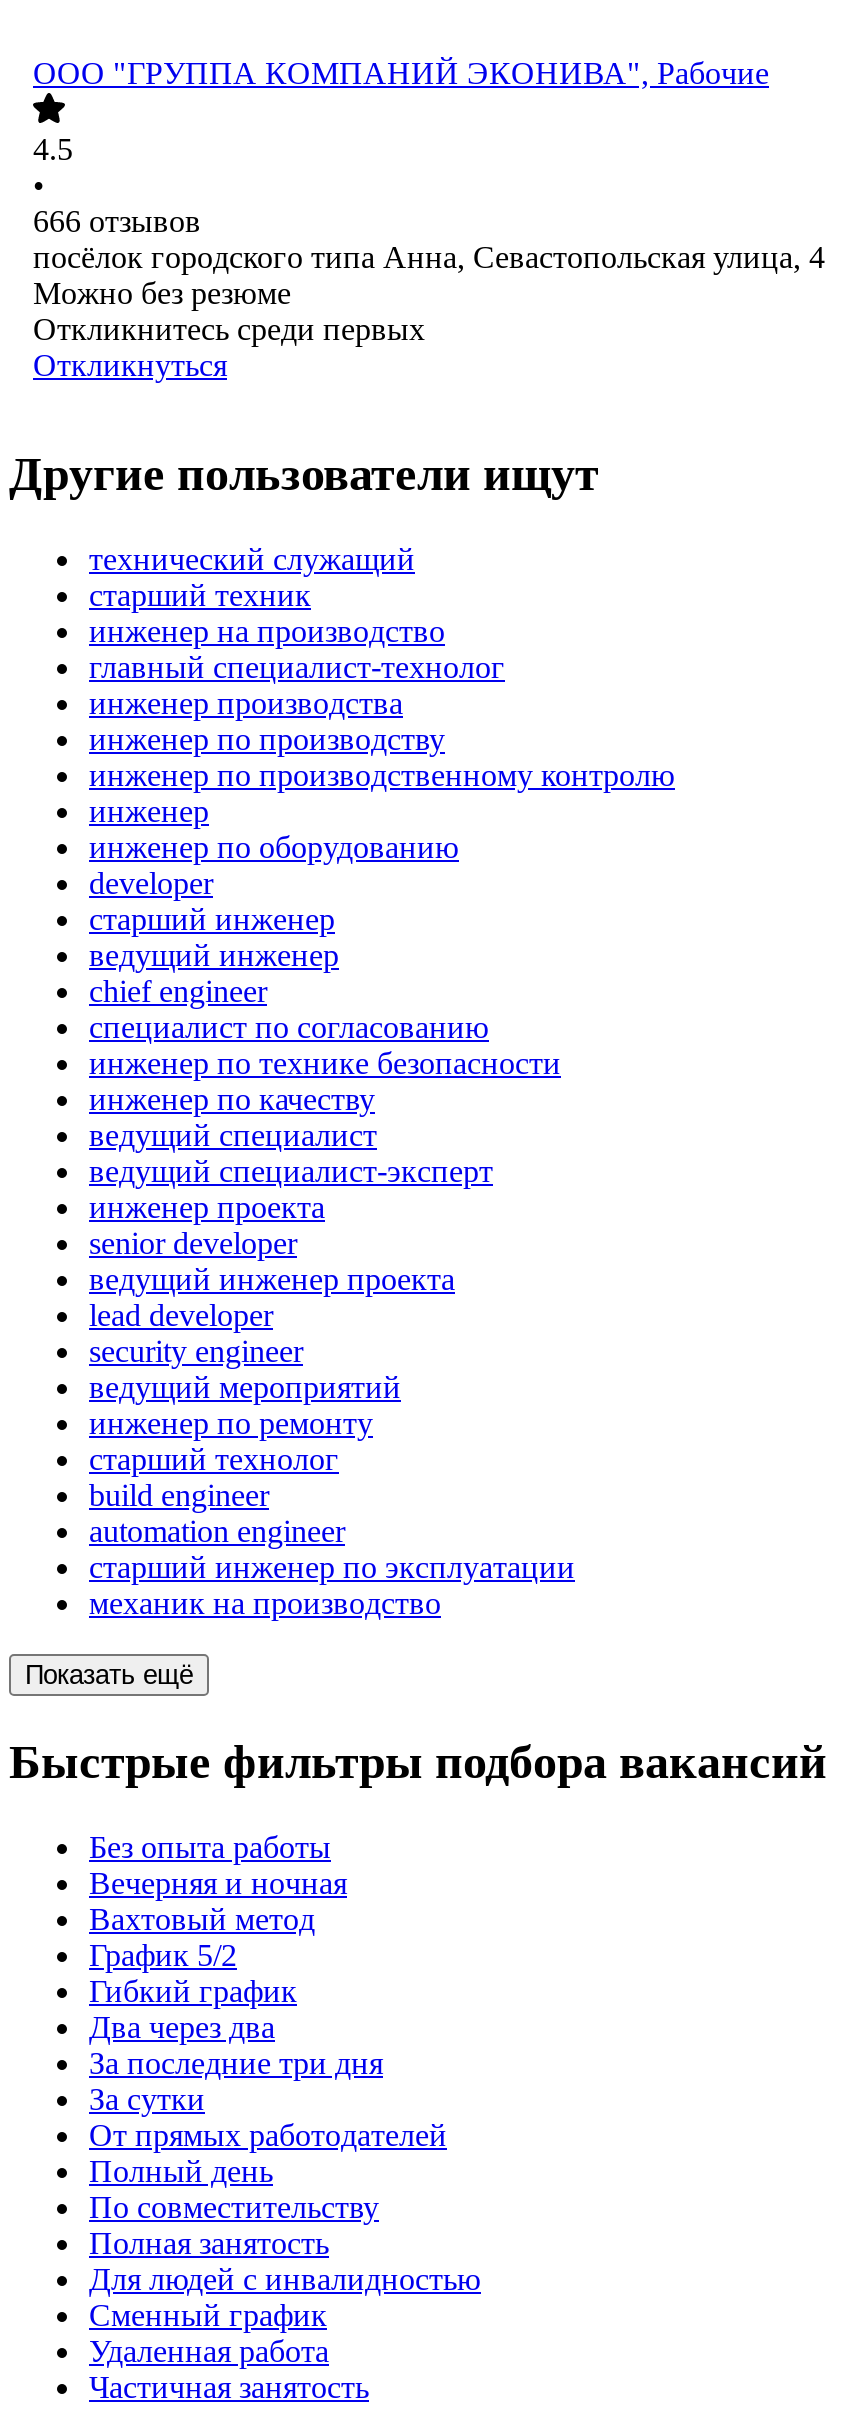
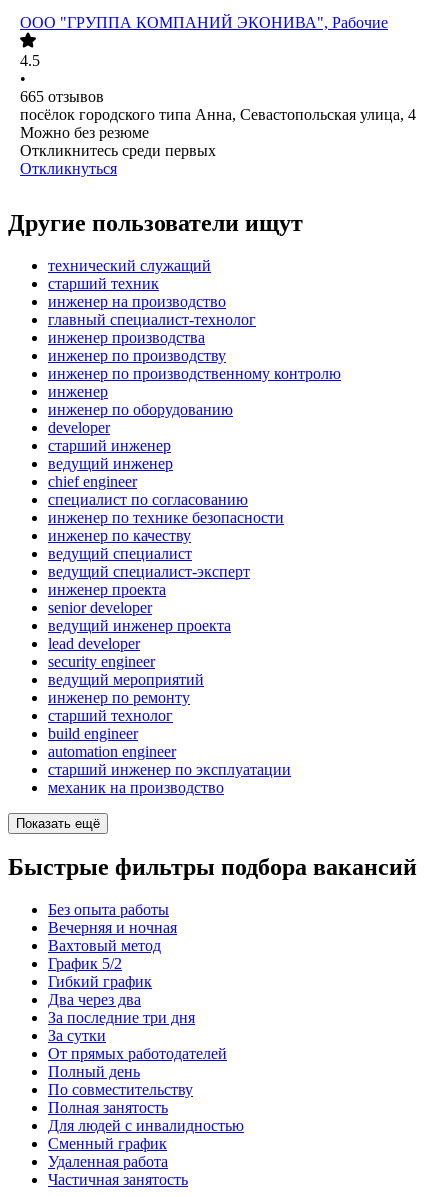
- 666 отзывов
+ 665 отзывов
